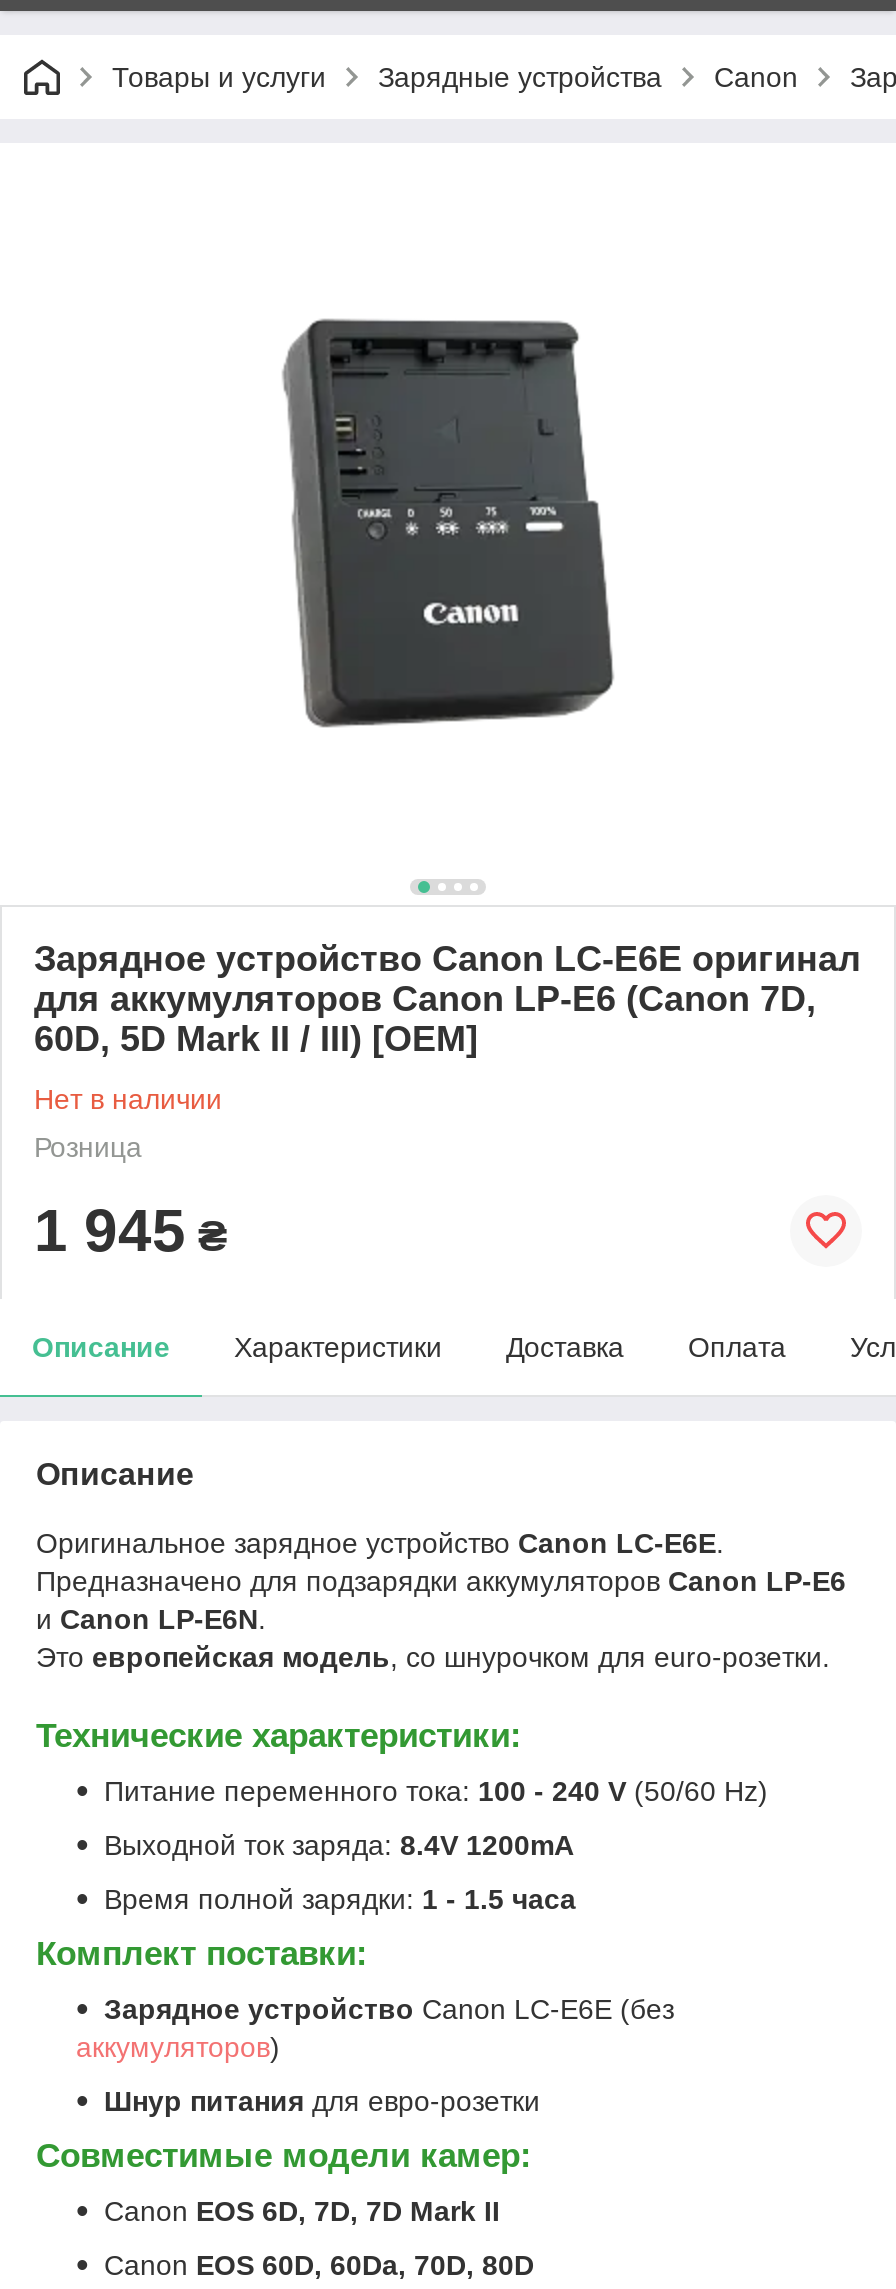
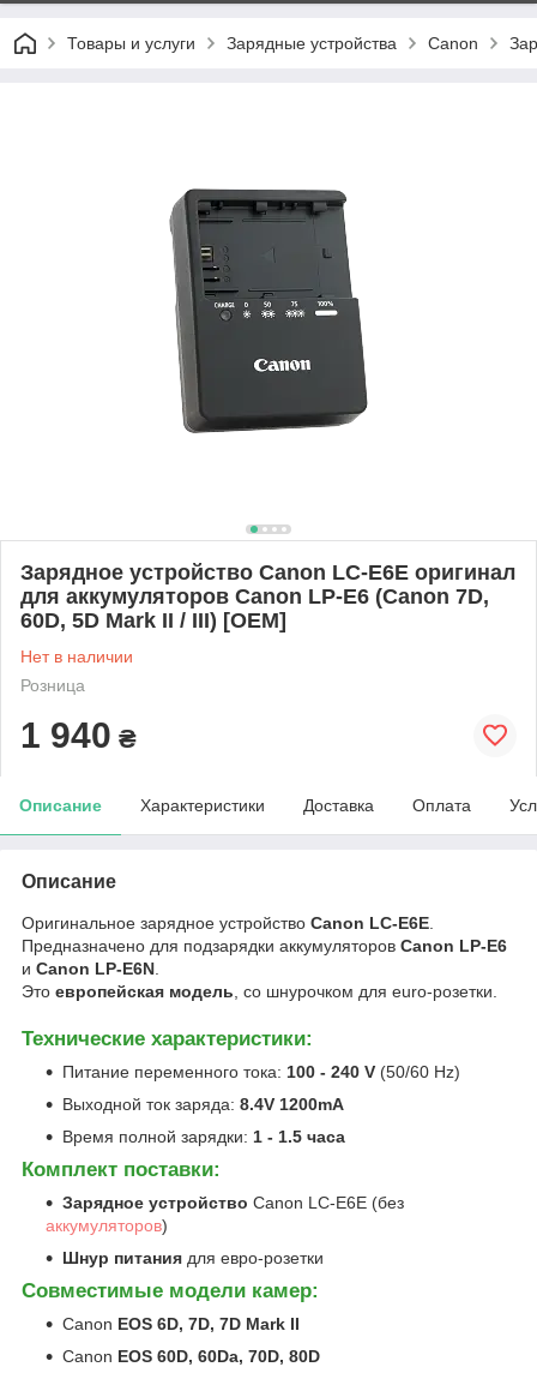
- 1 945 ₴
+ 1 940 ₴
